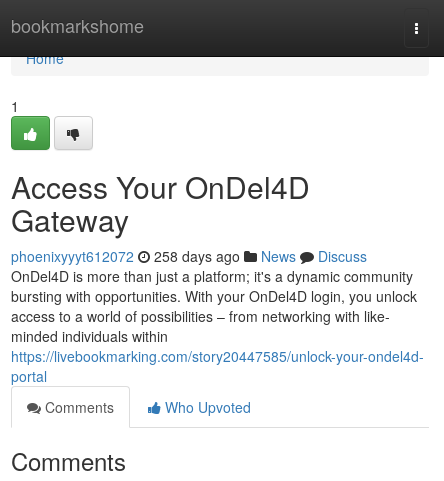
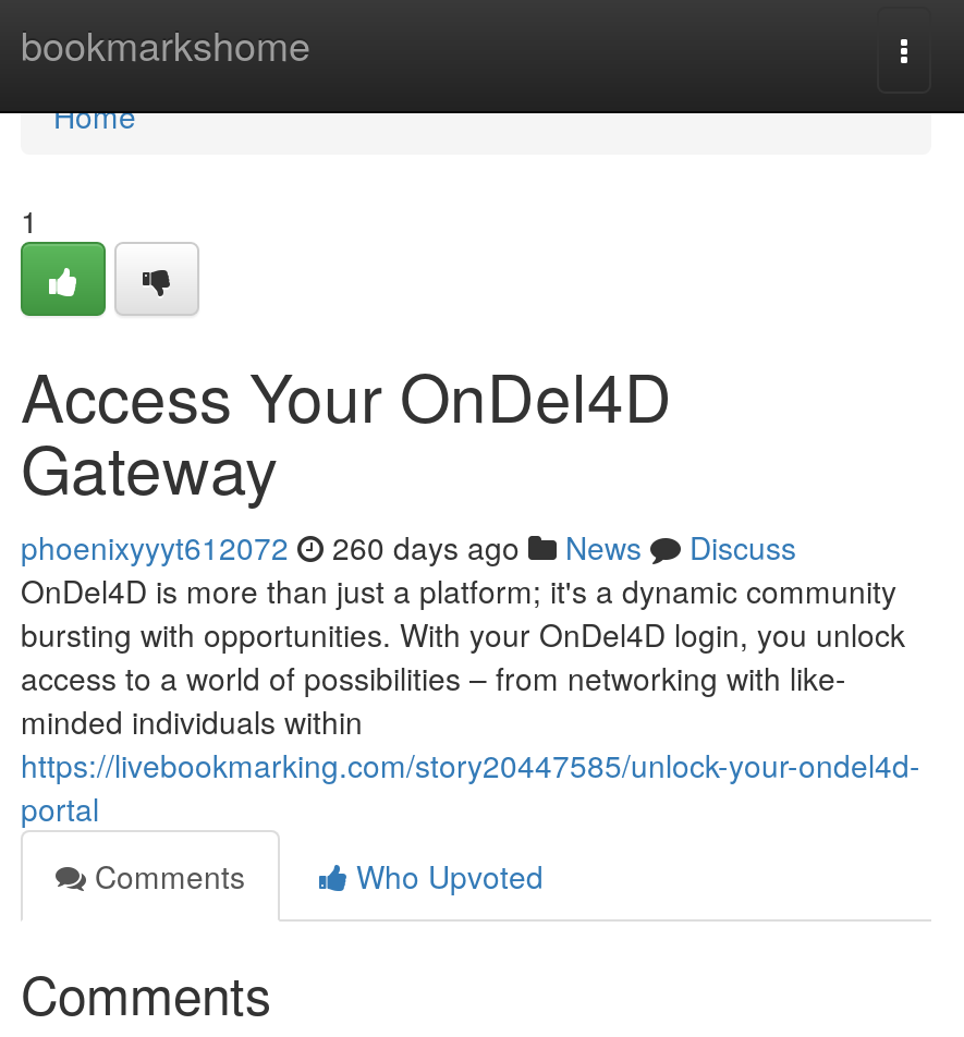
- phoenixyyyt612072 258 days ago News Discuss
+ phoenixyyyt612072 260 days ago News Discuss
